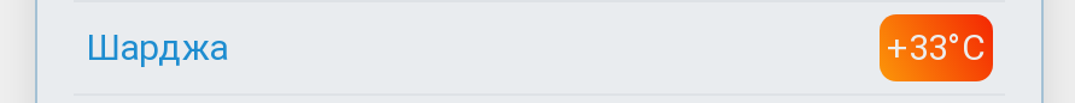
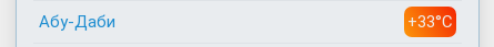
- Шарджа
+ Абу-Даби
